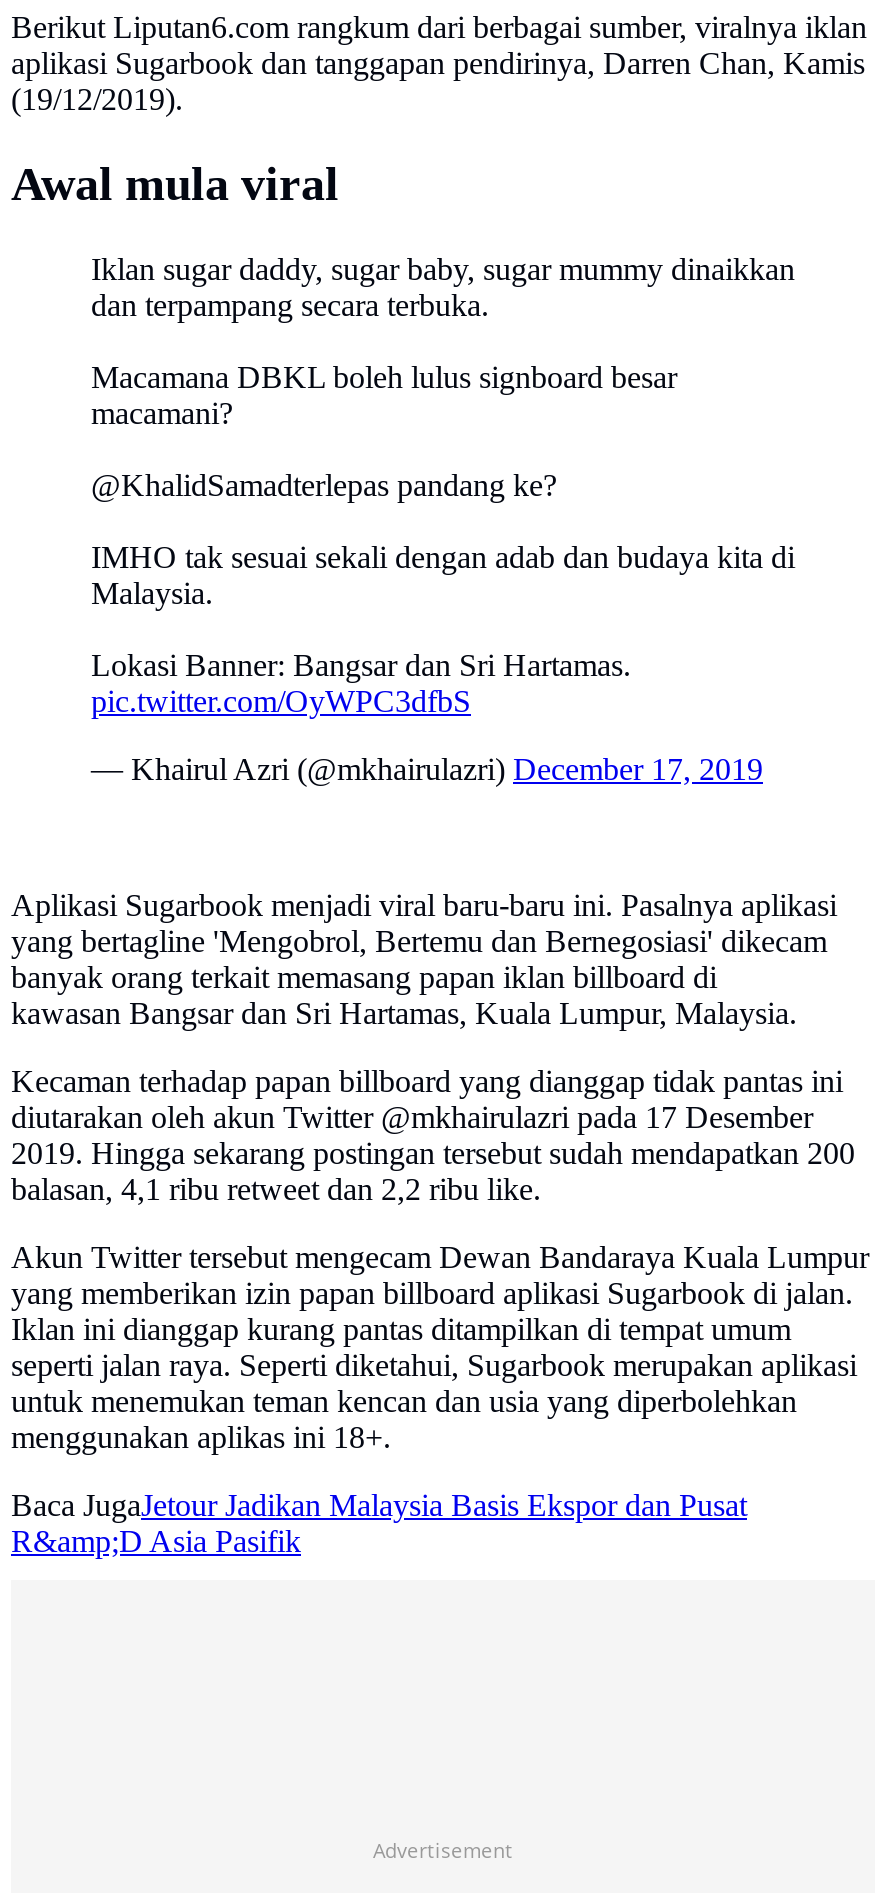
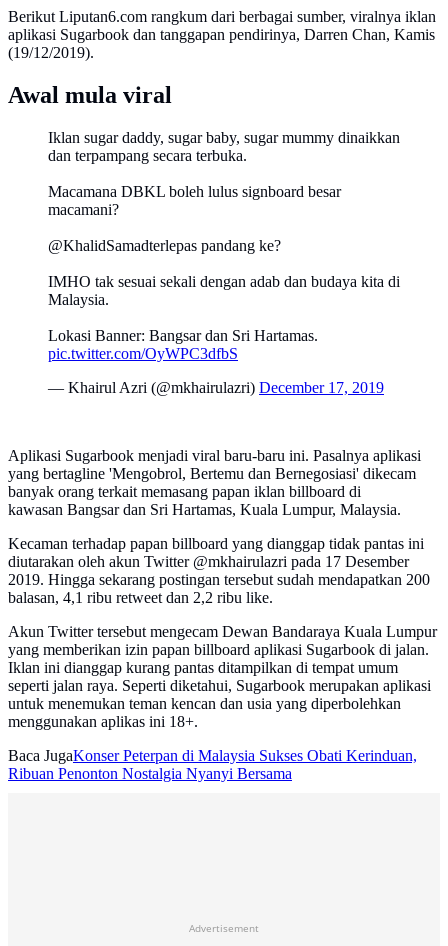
- Baca JugaJetour Jadikan Malaysia Basis Ekspor dan Pusat
- R&amp;D Asia Pasifik
+ Baca JugaKonser Peterpan di Malaysia Sukses Obati Kerinduan,
+ Ribuan Penonton Nostalgia Nyanyi Bersama
